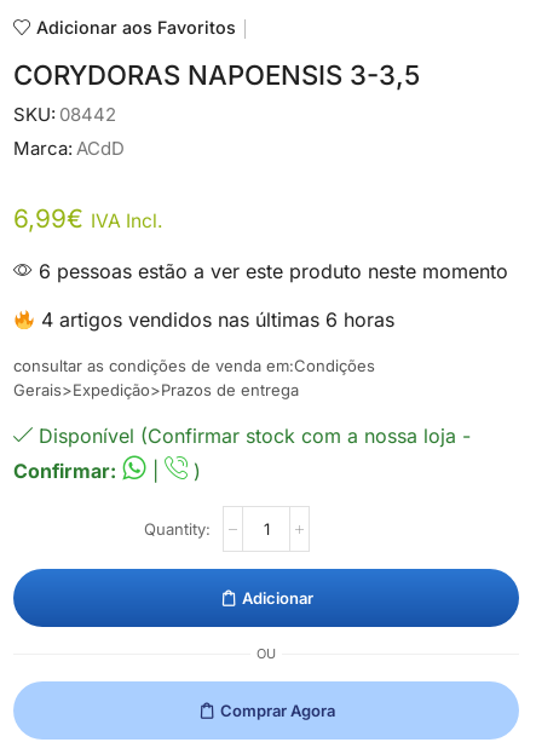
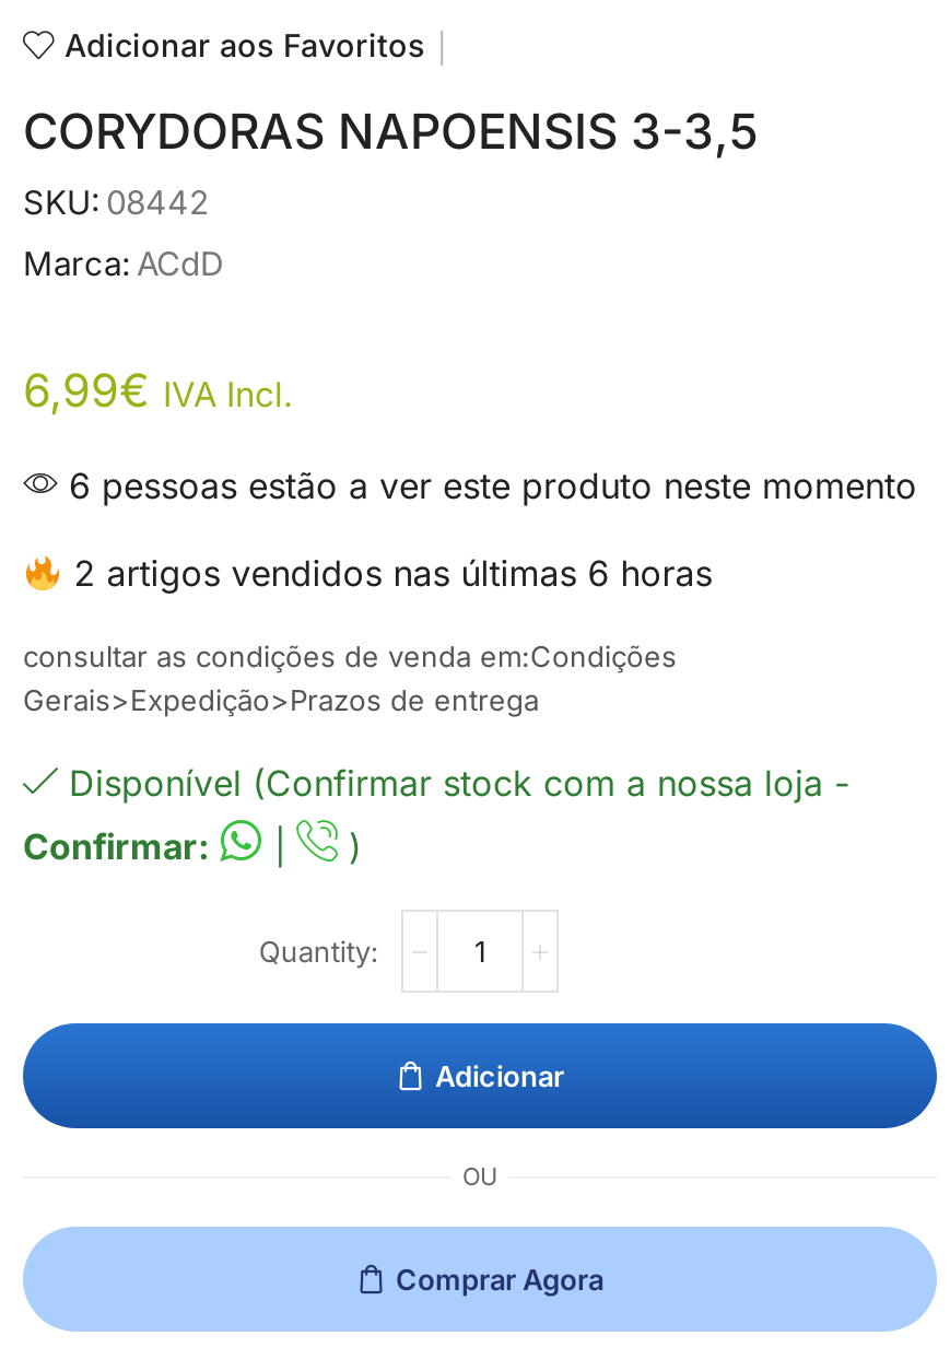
- 4 artigos vendidos nas últimas 6 horas
+ 2 artigos vendidos nas últimas 6 horas
